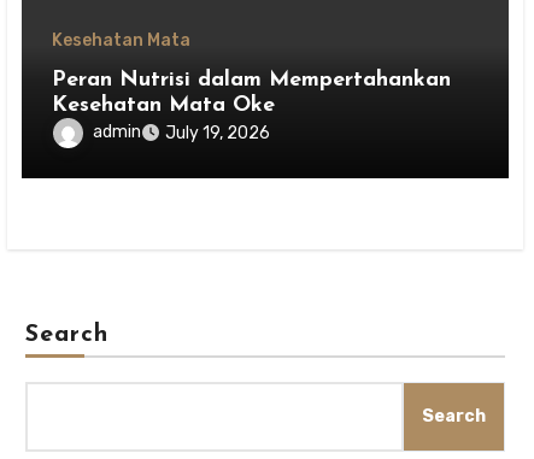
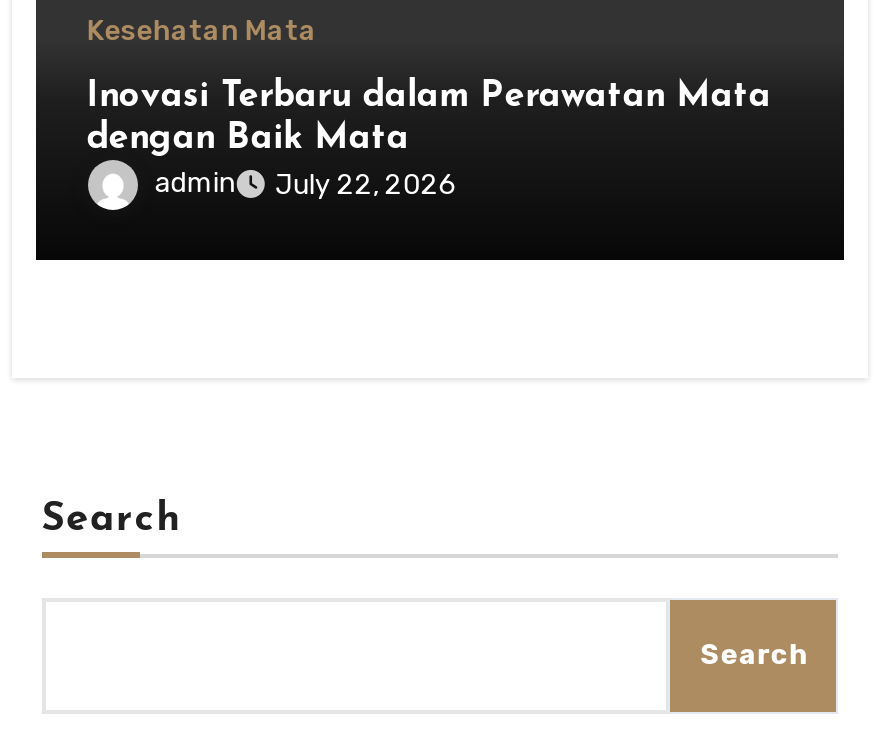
- Peran Nutrisi dalam Mempertahankan
- Kesehatan Mata Oke
+ Inovasi Terbaru dalam Perawatan Mata
+ dengan Baik Mata

- admin July 19, 2026
+ admin July 22, 2026
